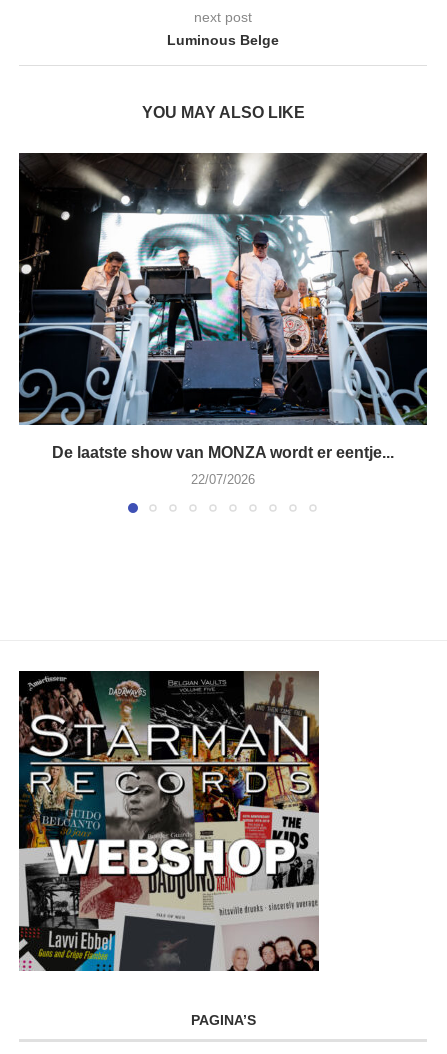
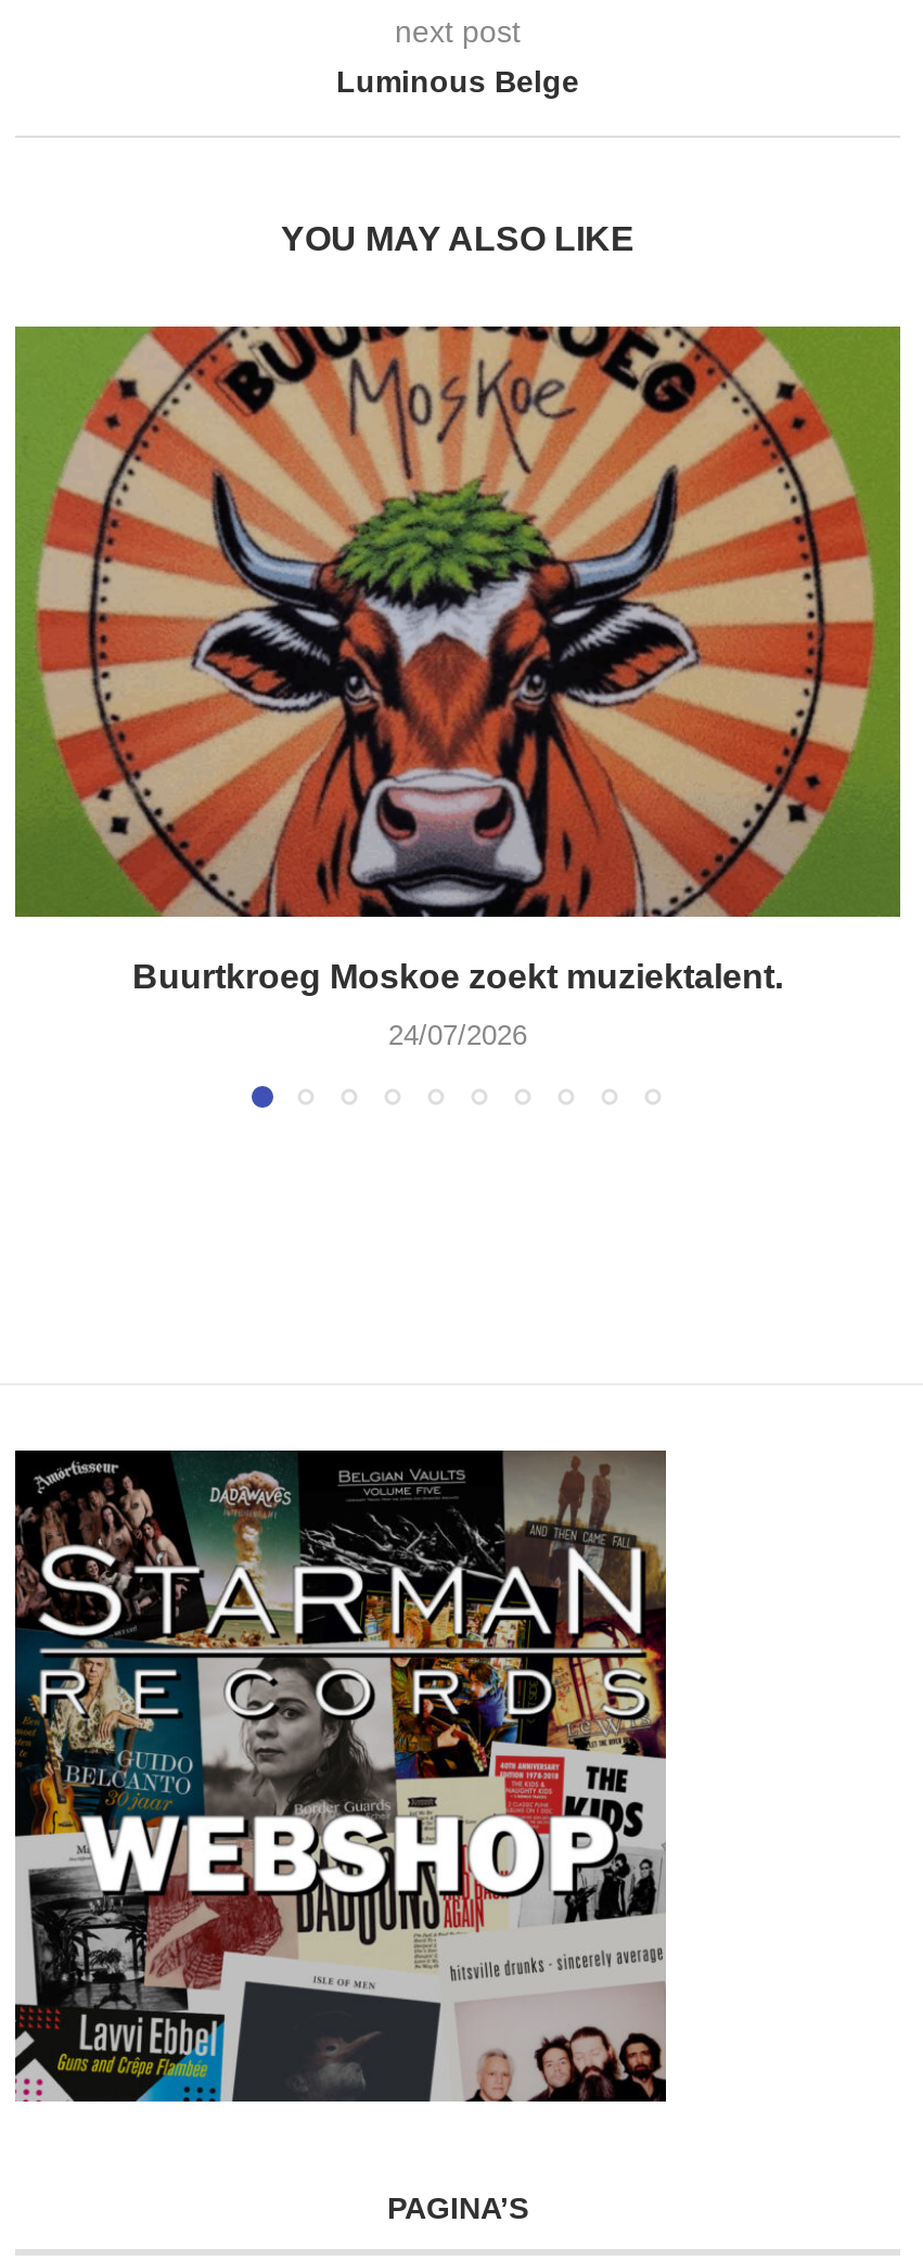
- [image]
- De laatste show van MONZA wordt er eentje...
+ [image]
+ Buurtkroeg Moskoe zoekt muziektalent.

- 22/07/2026
+ 24/07/2026
